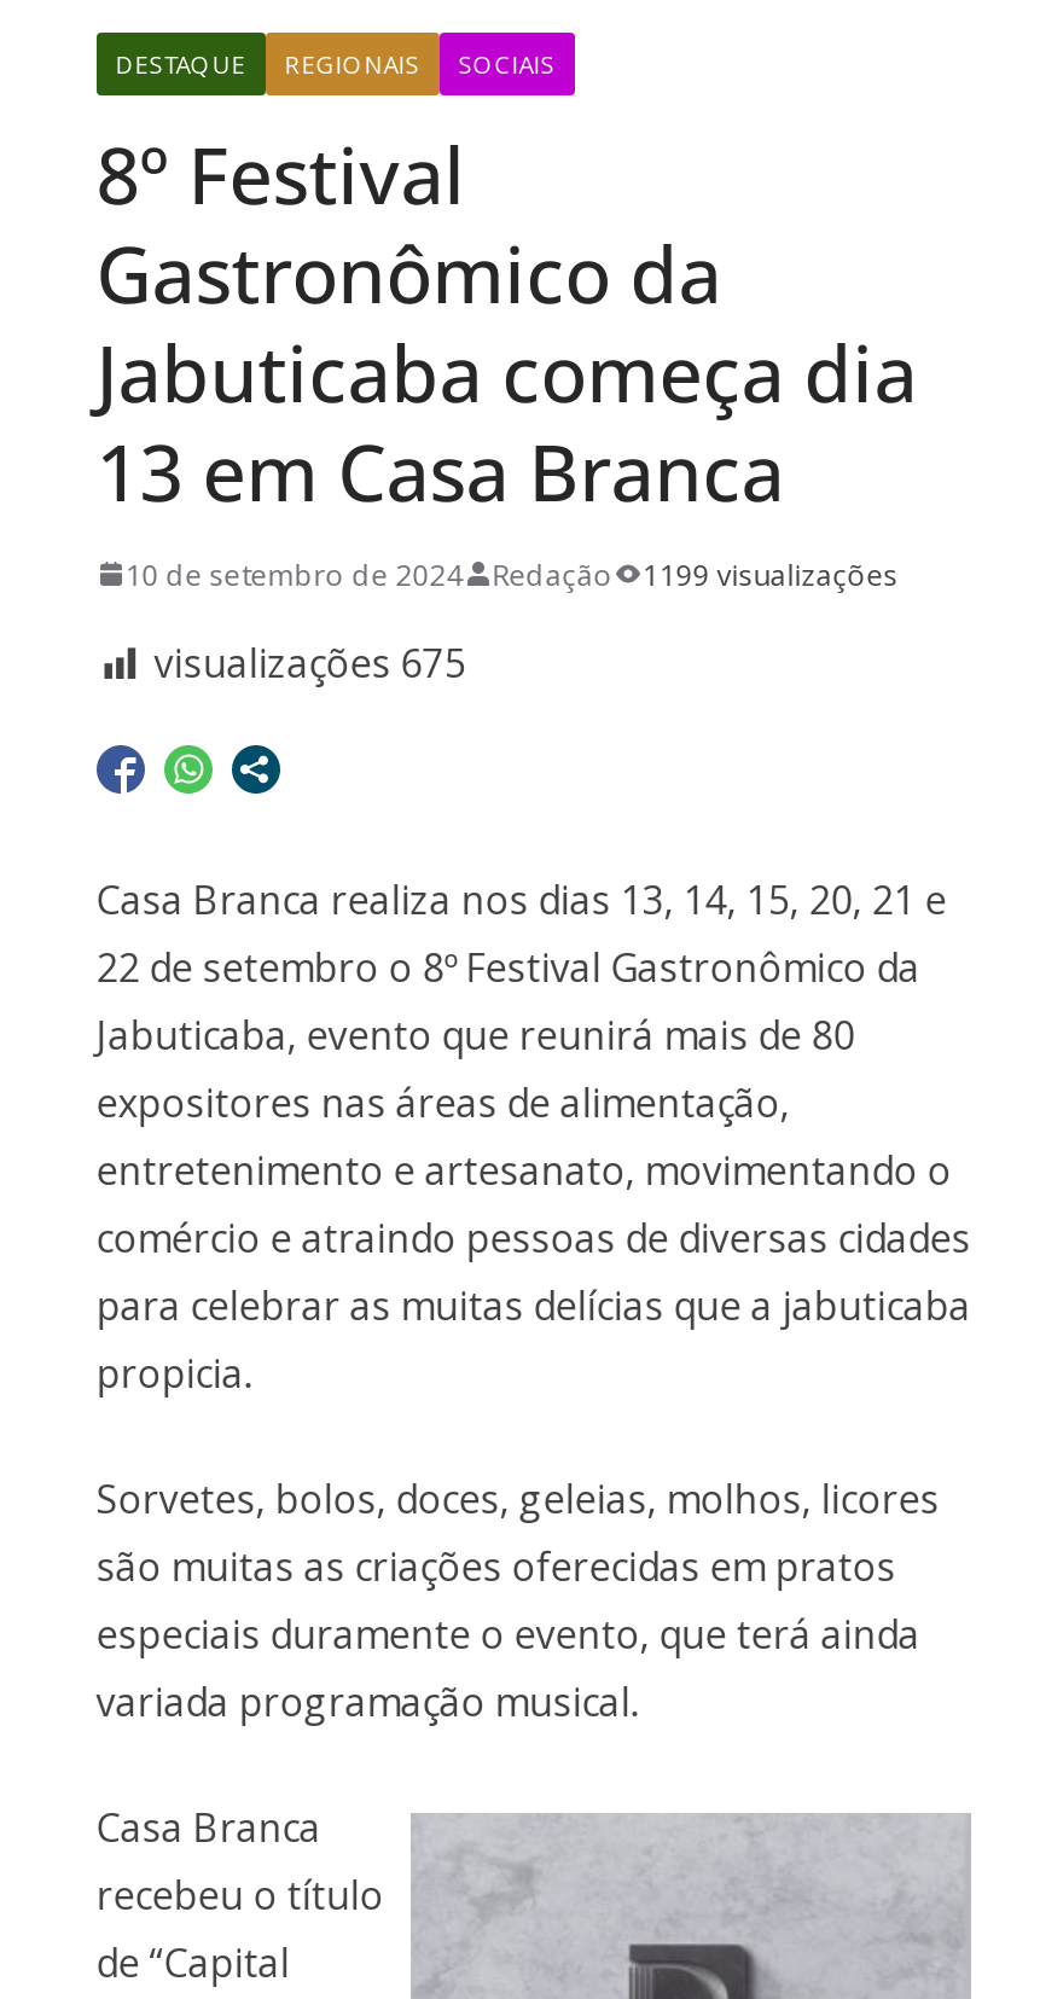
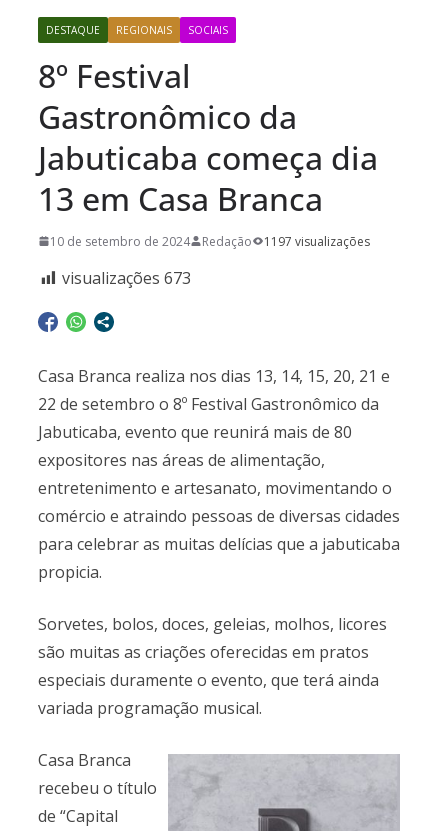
- 1199 visualizações
+ 1197 visualizações

- visualizações 675
+ visualizações 673
